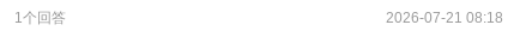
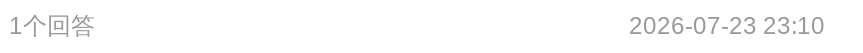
- 2026-07-21 08:18
+ 2026-07-23 23:10
